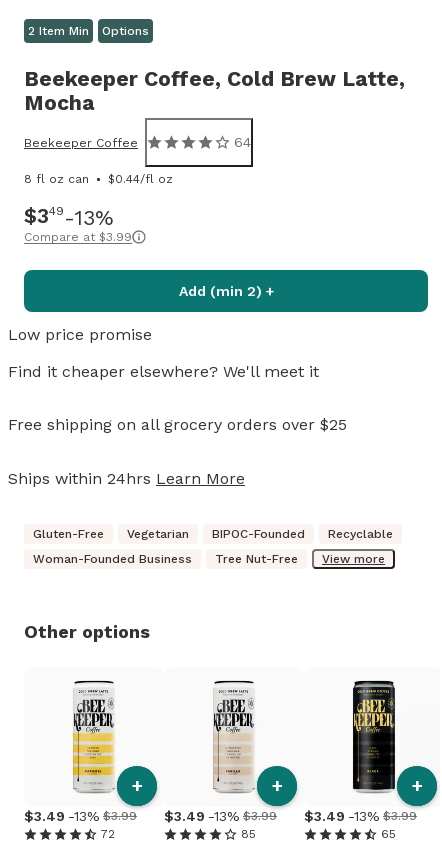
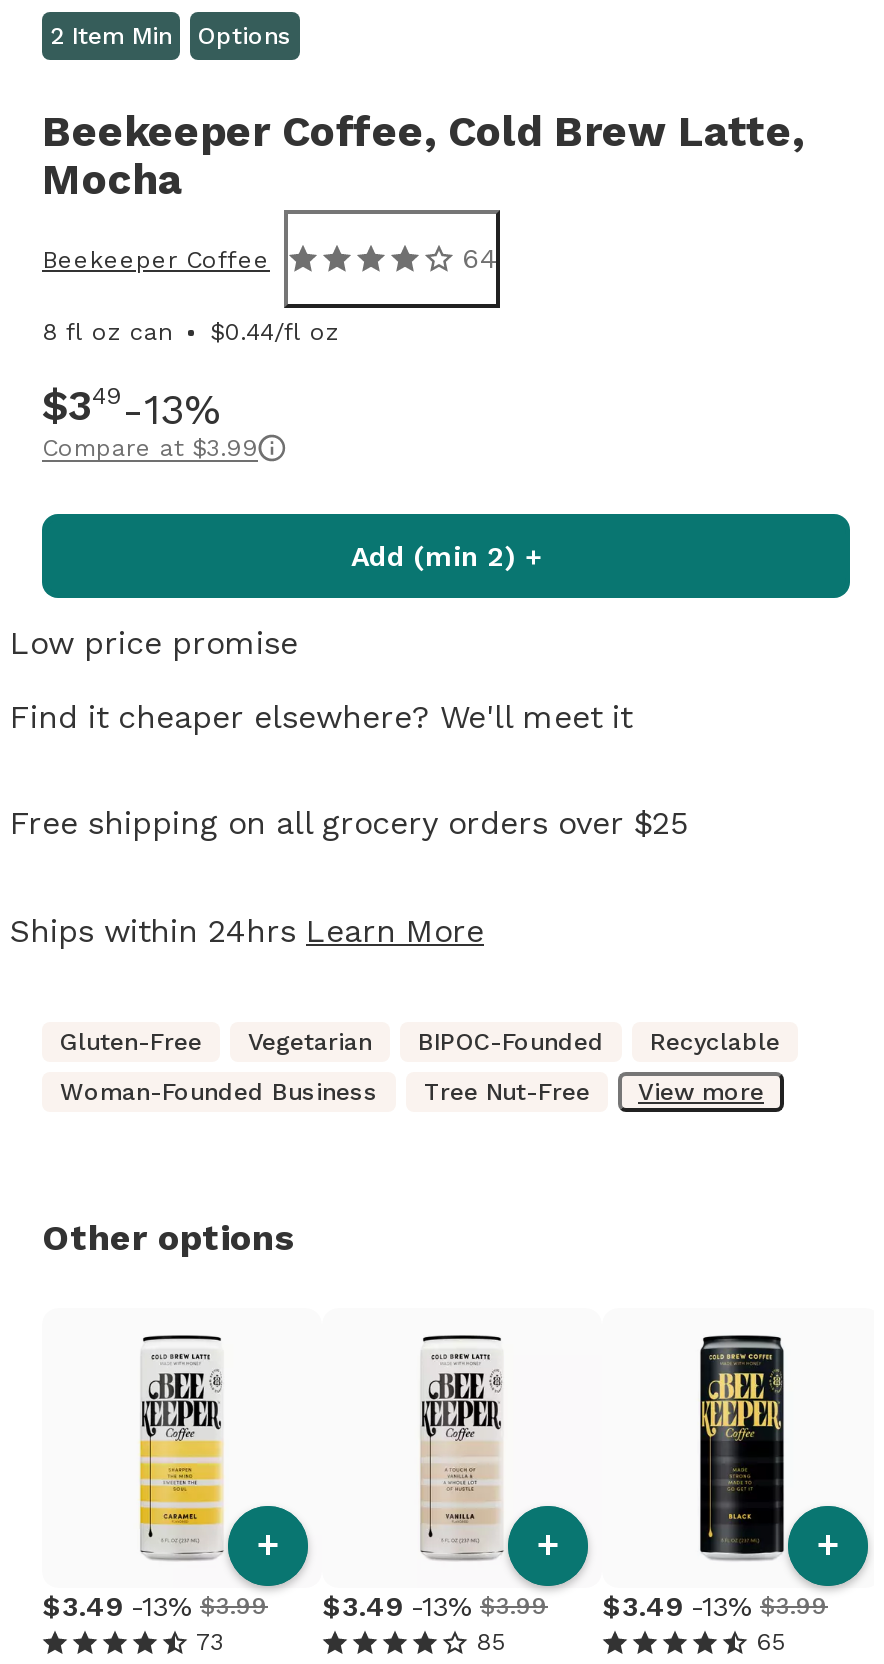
- 72
+ 73
